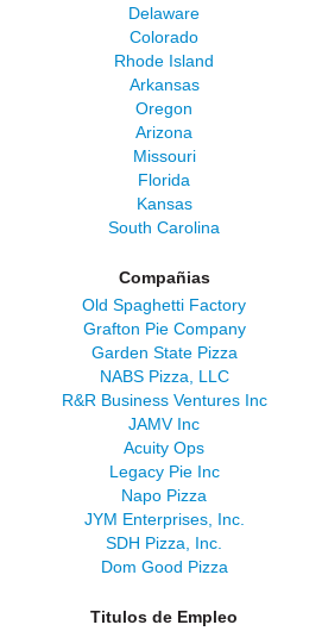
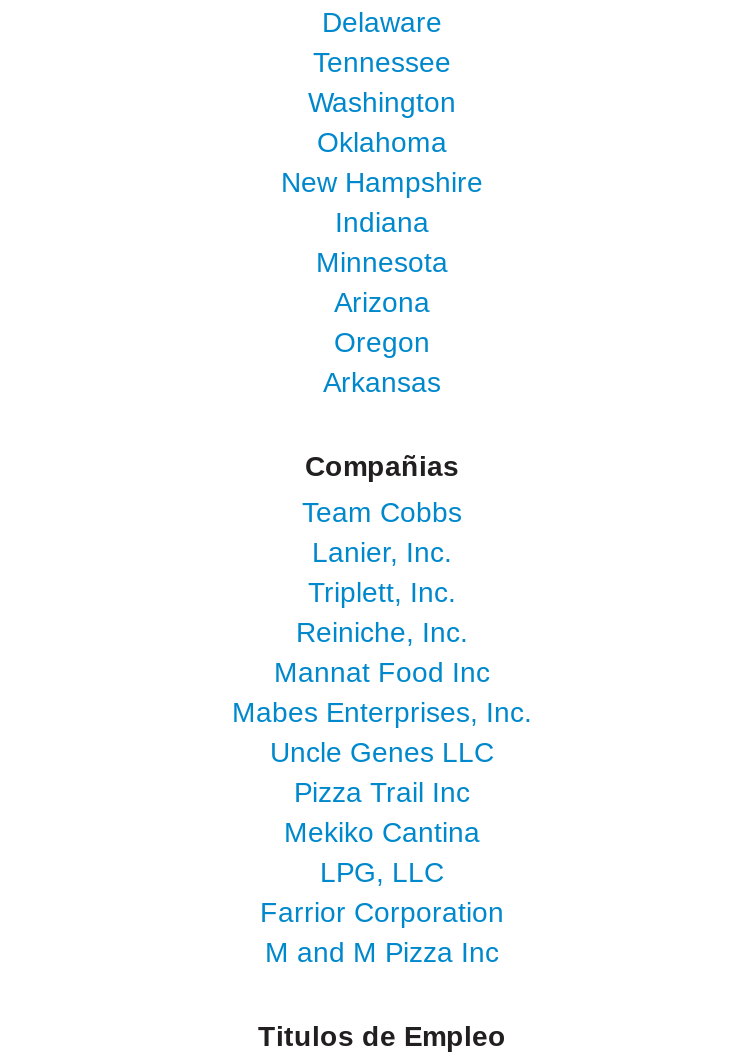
- Colorado
- Rhode Island
+ Tennessee
+ Washington
+ Oklahoma
+ New Hampshire
+ Indiana
+ Minnesota

moved down: Arkansas

moved up: Oregon | Arizona

- Missouri
- Florida
- Kansas
- South Carolina

- Old Spaghetti Factory
- Grafton Pie Company
- Garden State Pizza
- NABS Pizza, LLC
- R&R Business Ventures Inc
- JAMV Inc
- Acuity Ops
- Legacy Pie Inc
- Napo Pizza
- JYM Enterprises, Inc.
- SDH Pizza, Inc.
- Dom Good Pizza
+ Team Cobbs
+ Lanier, Inc.
+ Triplett, Inc.
+ Reiniche, Inc.
+ Mannat Food Inc
+ Mabes Enterprises, Inc.
+ Uncle Genes LLC
+ Pizza Trail Inc
+ Mekiko Cantina
+ LPG, LLC
+ Farrior Corporation
+ M and M Pizza Inc
